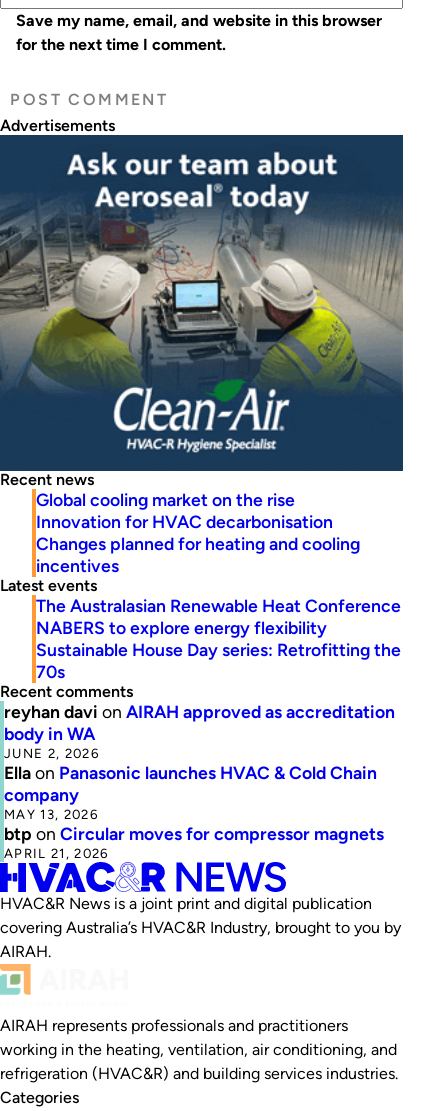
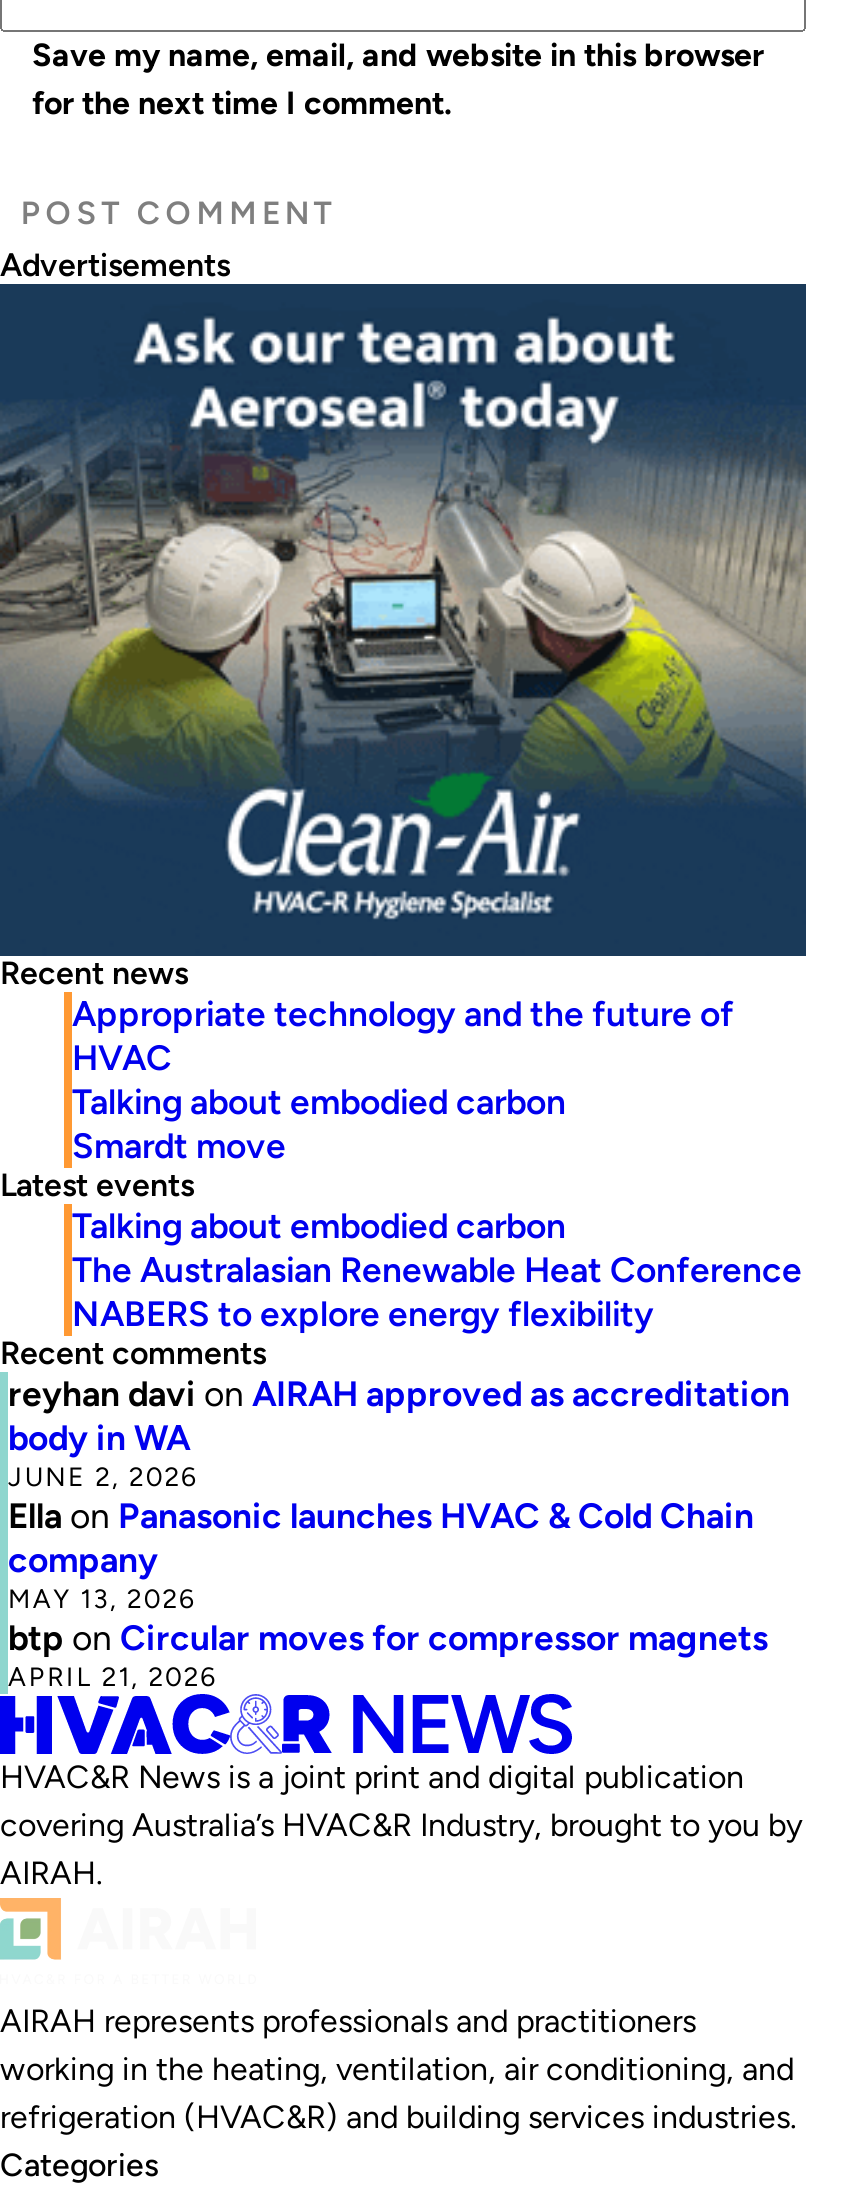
- Global cooling market on the rise
- Innovation for HVAC decarbonisation
- Changes planned for heating and cooling
- incentives
+ Appropriate technology and the future of
+ HVAC
+ Talking about embodied carbon
+ Smardt move

+ Talking about embodied carbon

moved down: The Australasian Renewable Heat Conference | NABERS to explore energy flexibility

- Sustainable House Day series: Retrofitting the
- 70s
